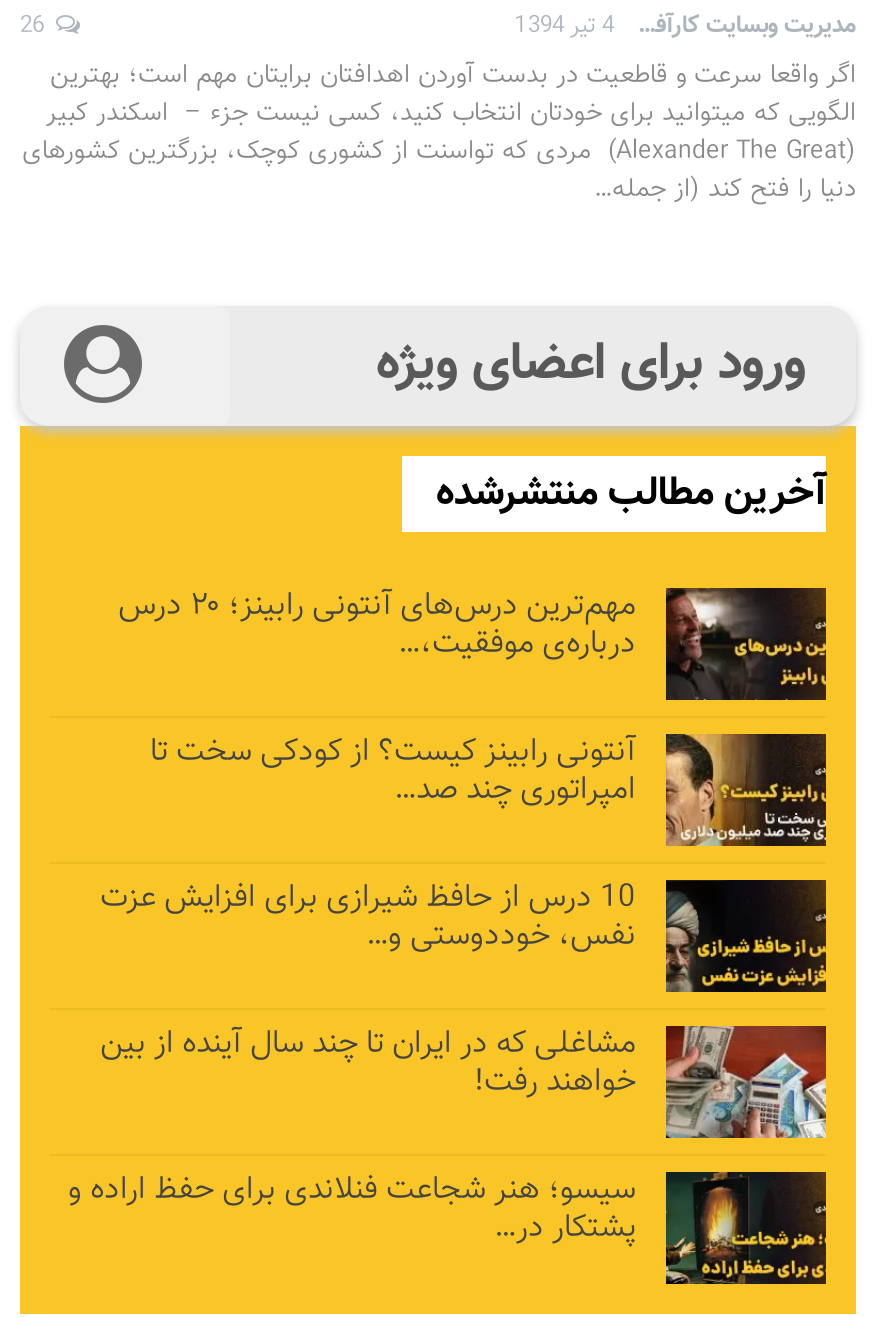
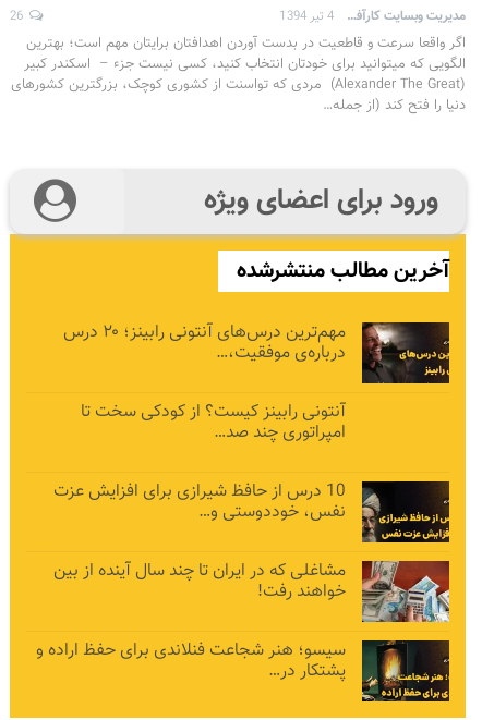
- [image]
